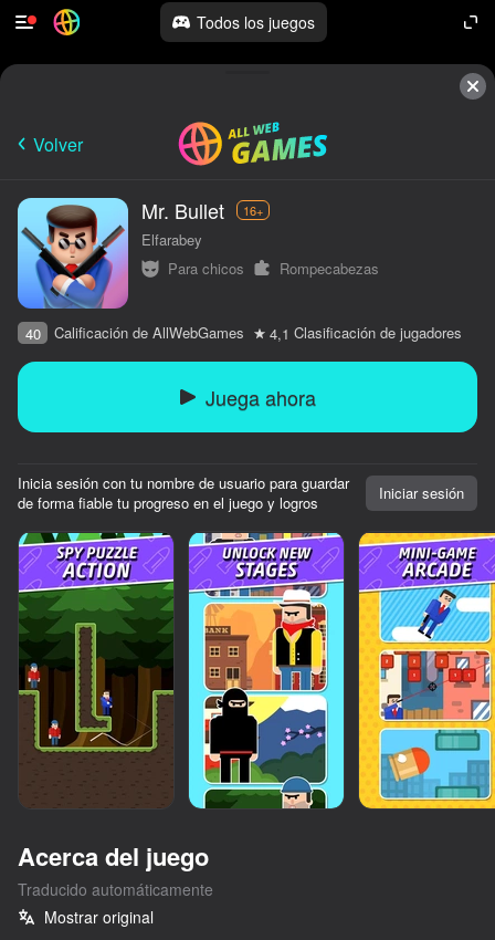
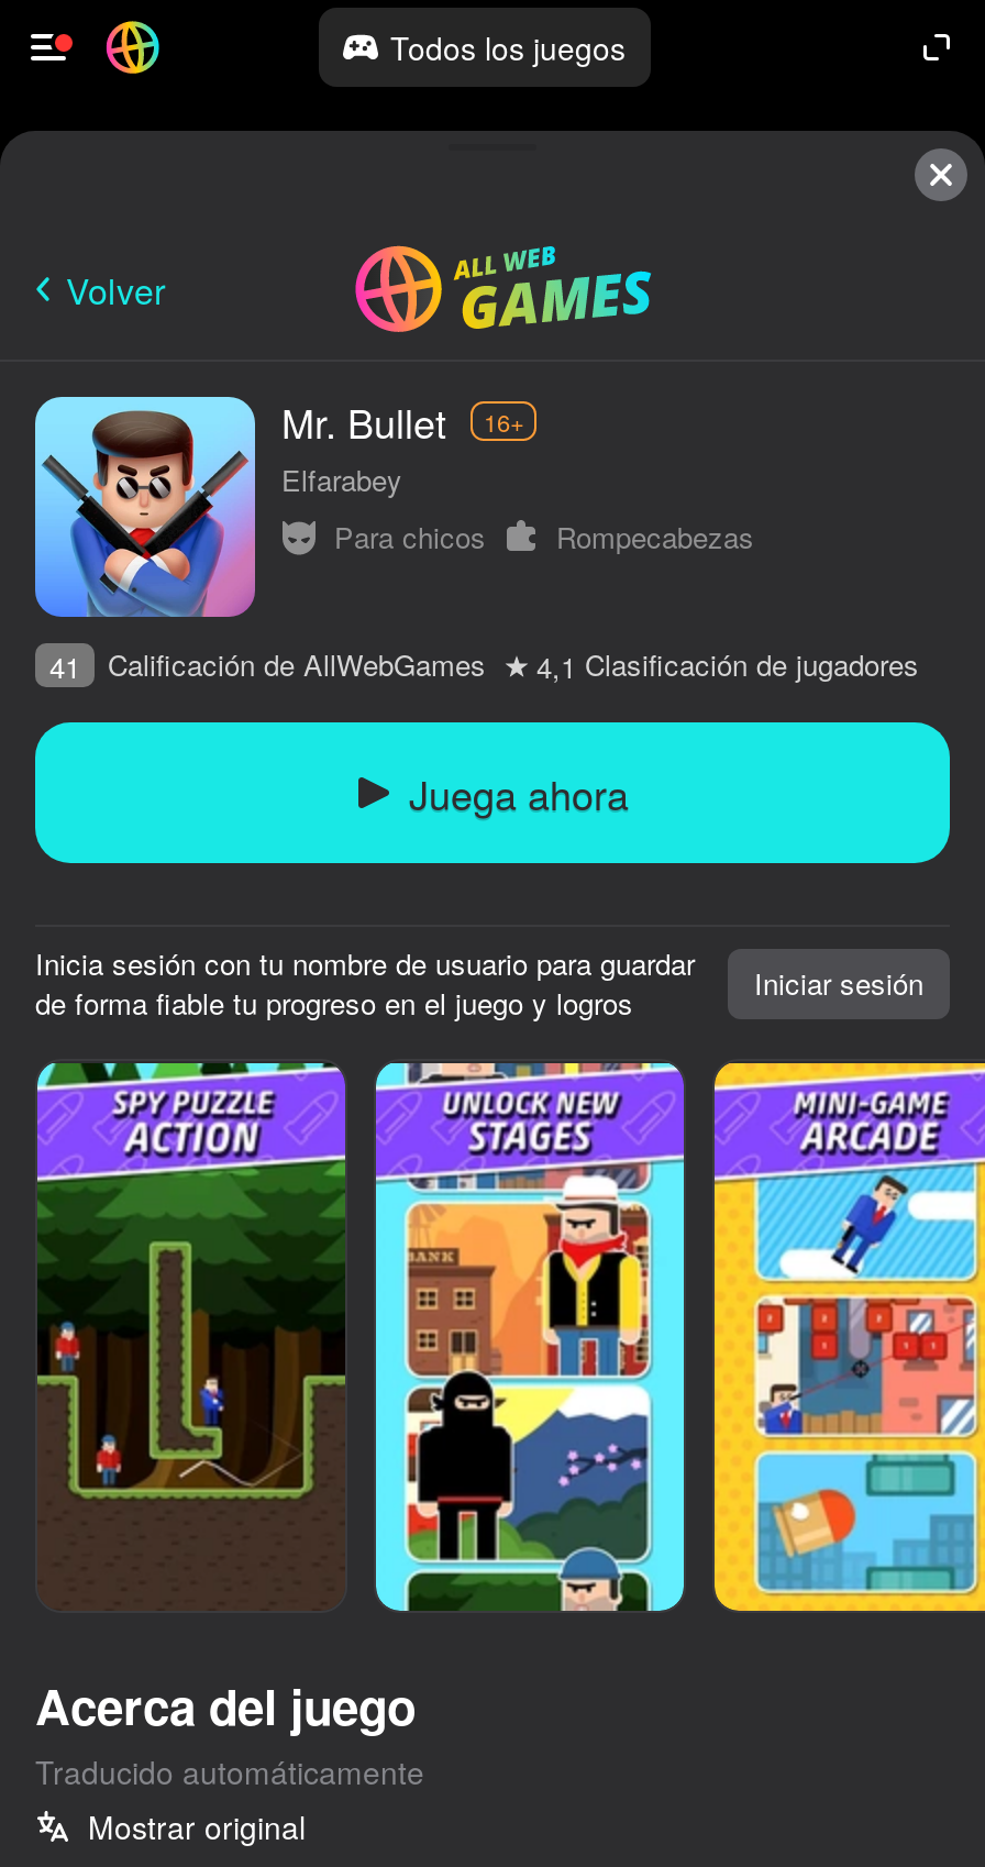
- 40 Calificación de AllWebGames 4,1 Clasificación de jugadores
+ 41 Calificación de AllWebGames 4,1 Clasificación de jugadores
